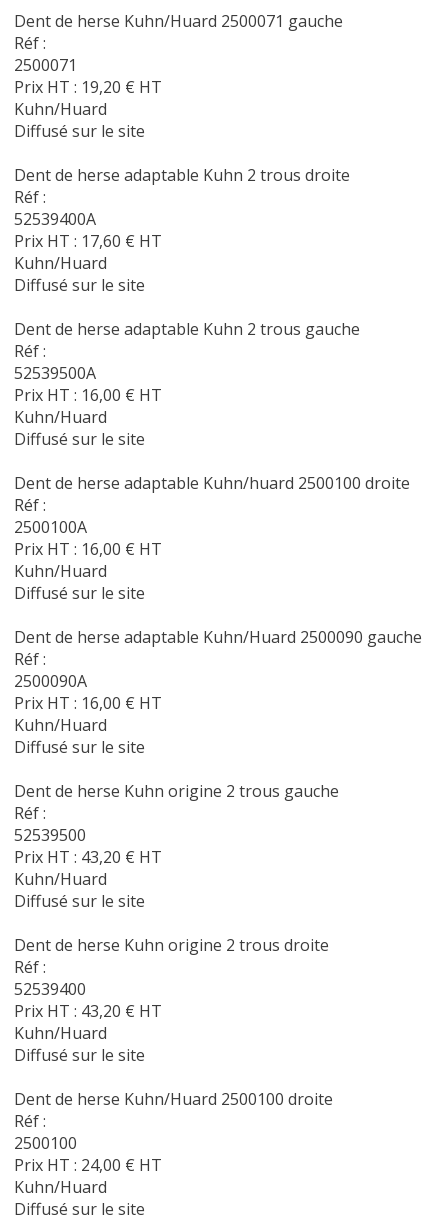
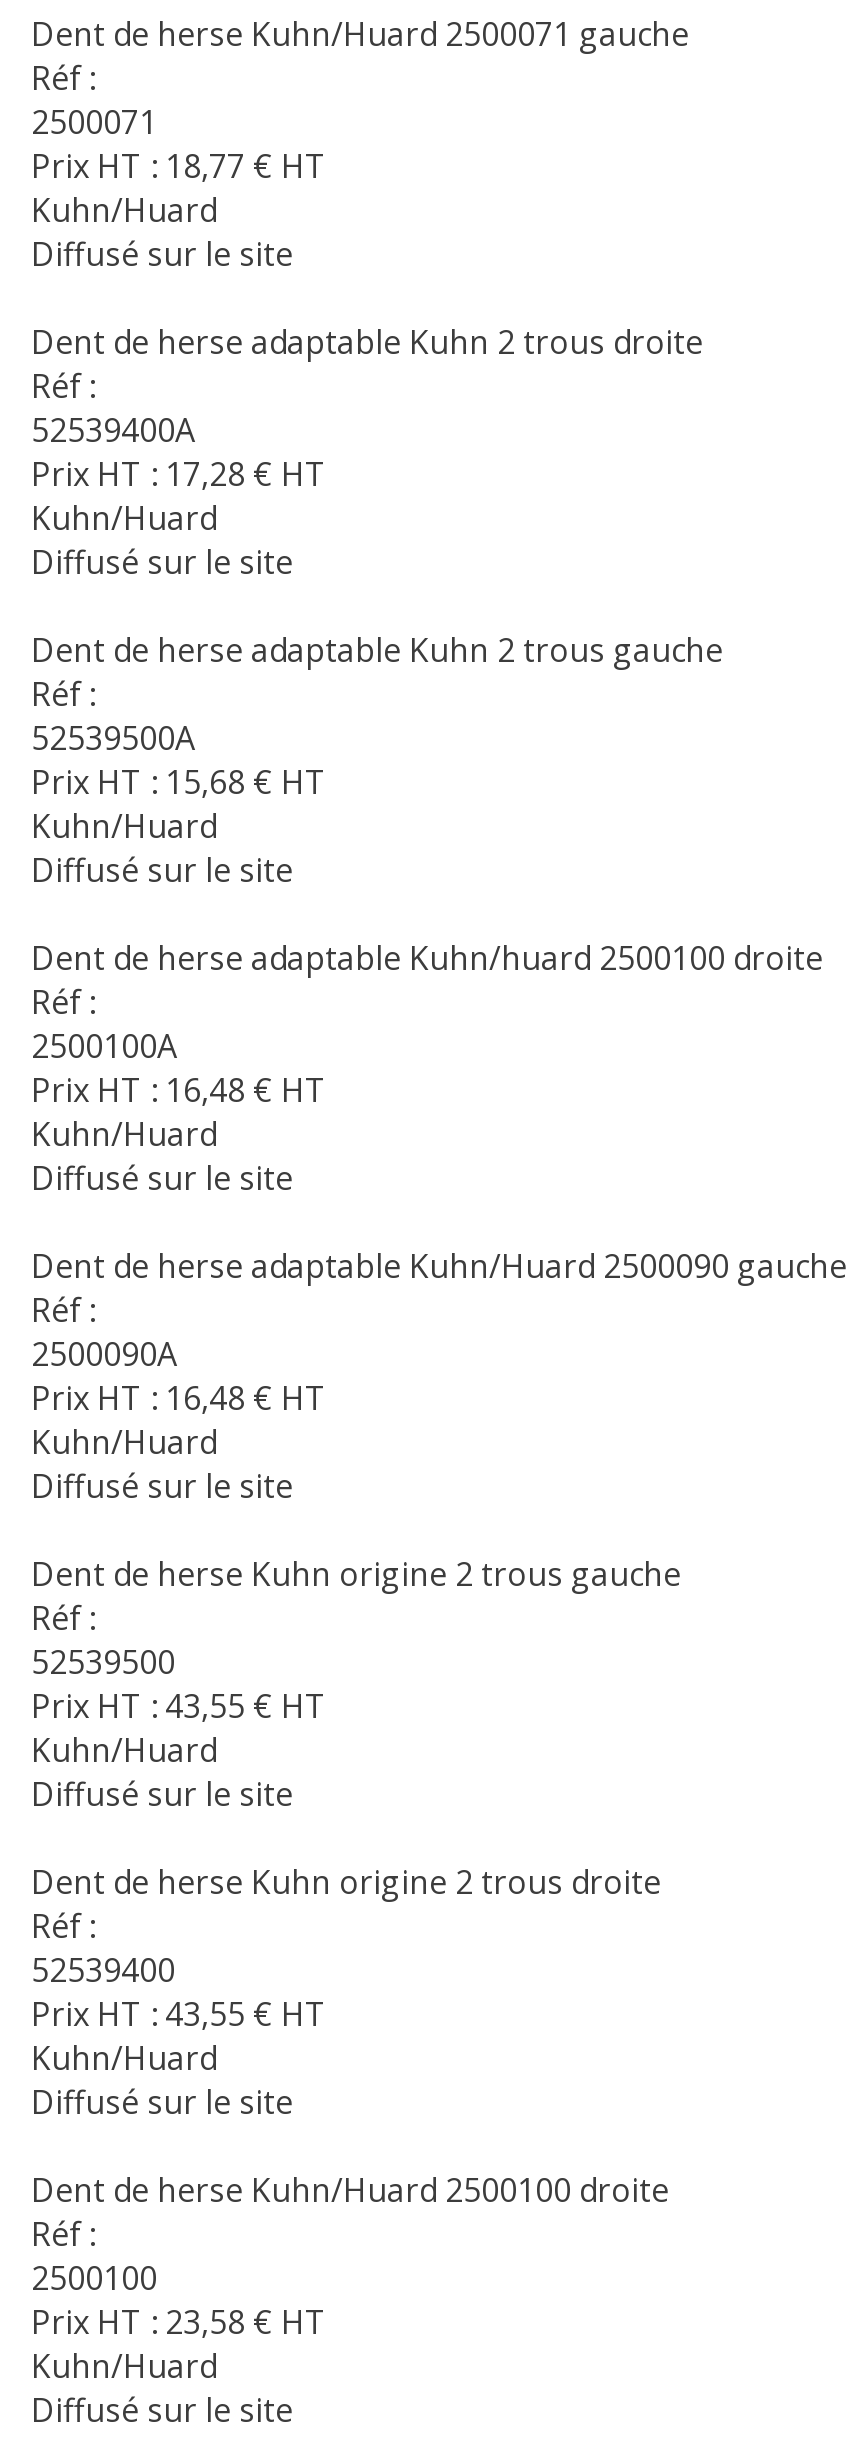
- Prix HT : 19,20 € HT
+ Prix HT : 18,77 € HT

- Prix HT : 17,60 € HT
+ Prix HT : 17,28 € HT

- Prix HT : 16,00 € HT
+ Prix HT : 15,68 € HT

- Prix HT : 16,00 € HT
+ Prix HT : 16,48 € HT

- Prix HT : 16,00 € HT
+ Prix HT : 16,48 € HT

- Prix HT : 43,20 € HT
+ Prix HT : 43,55 € HT

- Prix HT : 43,20 € HT
+ Prix HT : 43,55 € HT

- Prix HT : 24,00 € HT
+ Prix HT : 23,58 € HT
